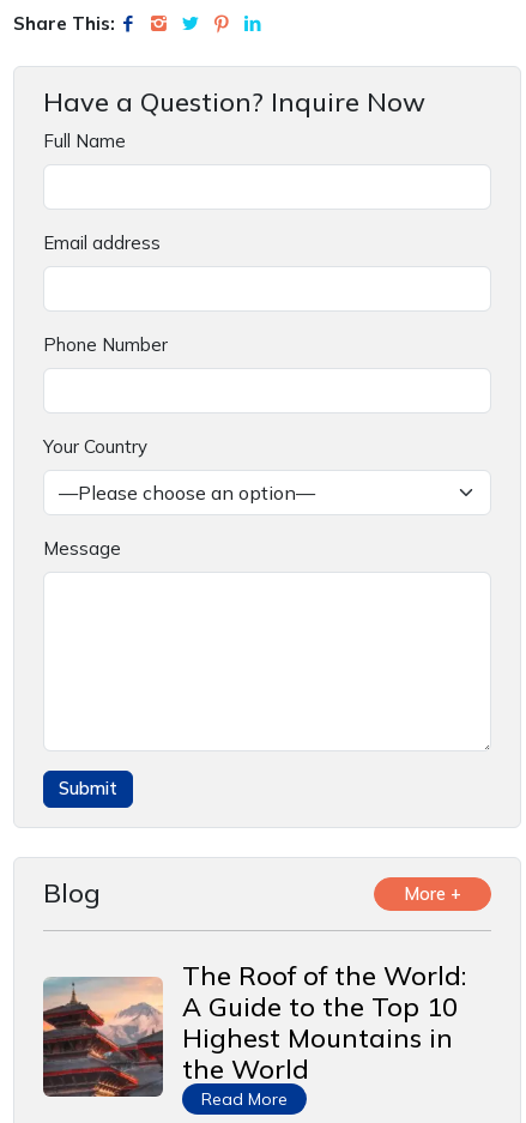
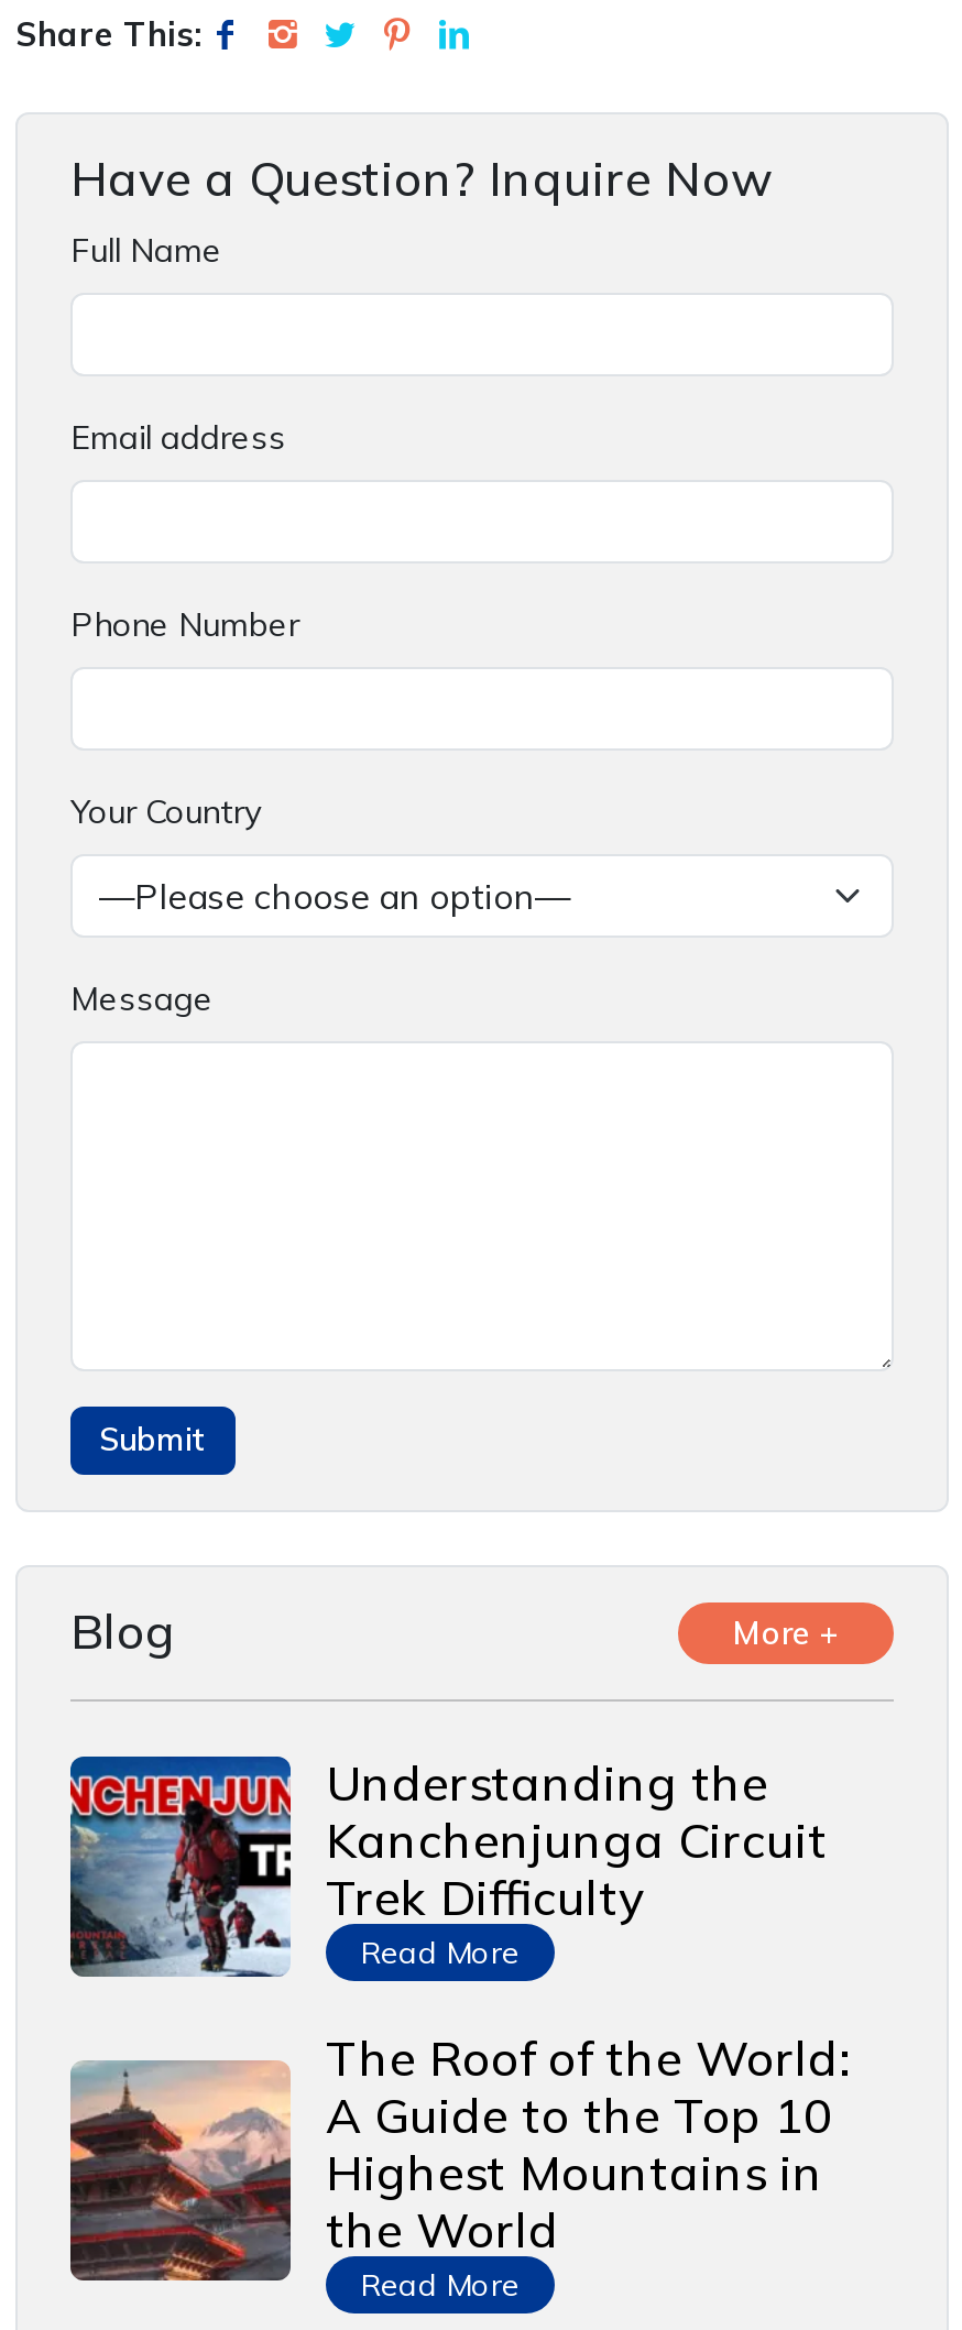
+ [image]
+ Understanding the
+ Kanchenjunga Circuit
+ Trek Difficulty
+ Read More
